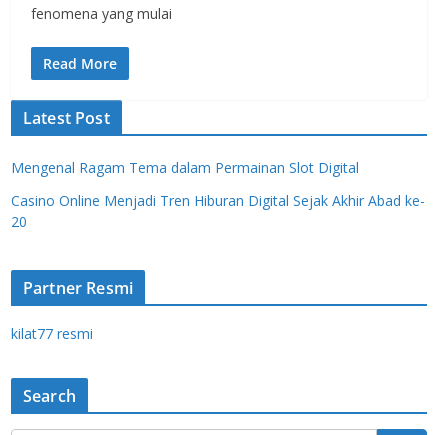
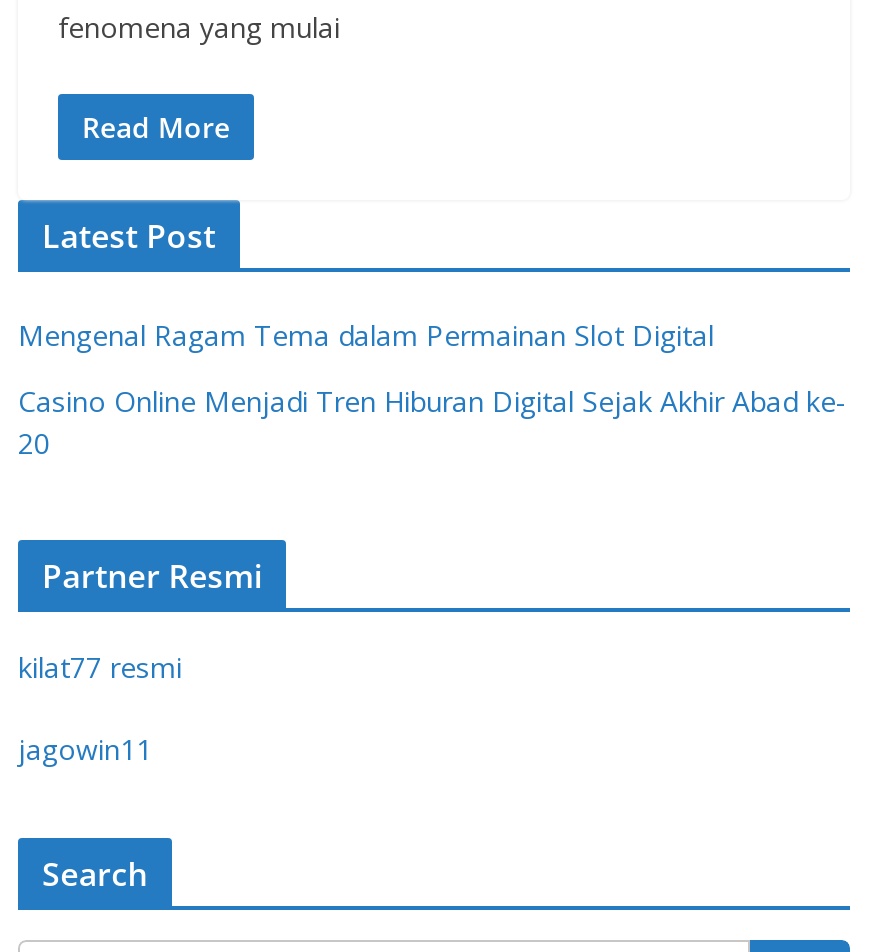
+ jagowin11
